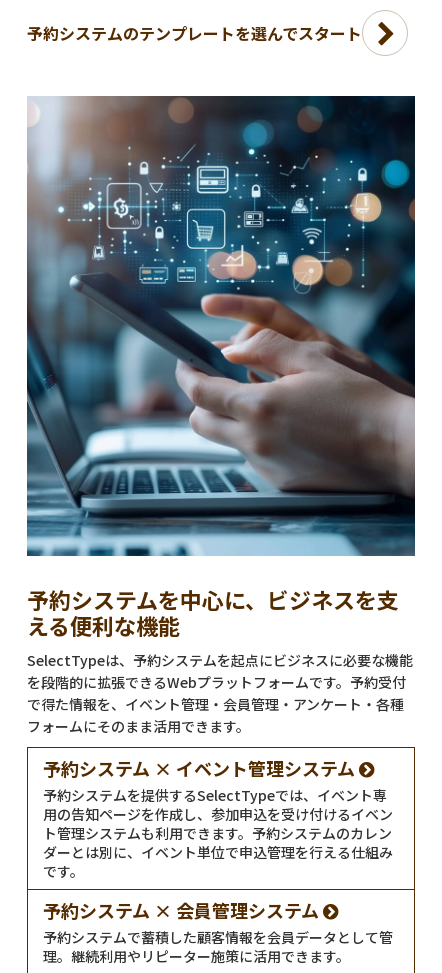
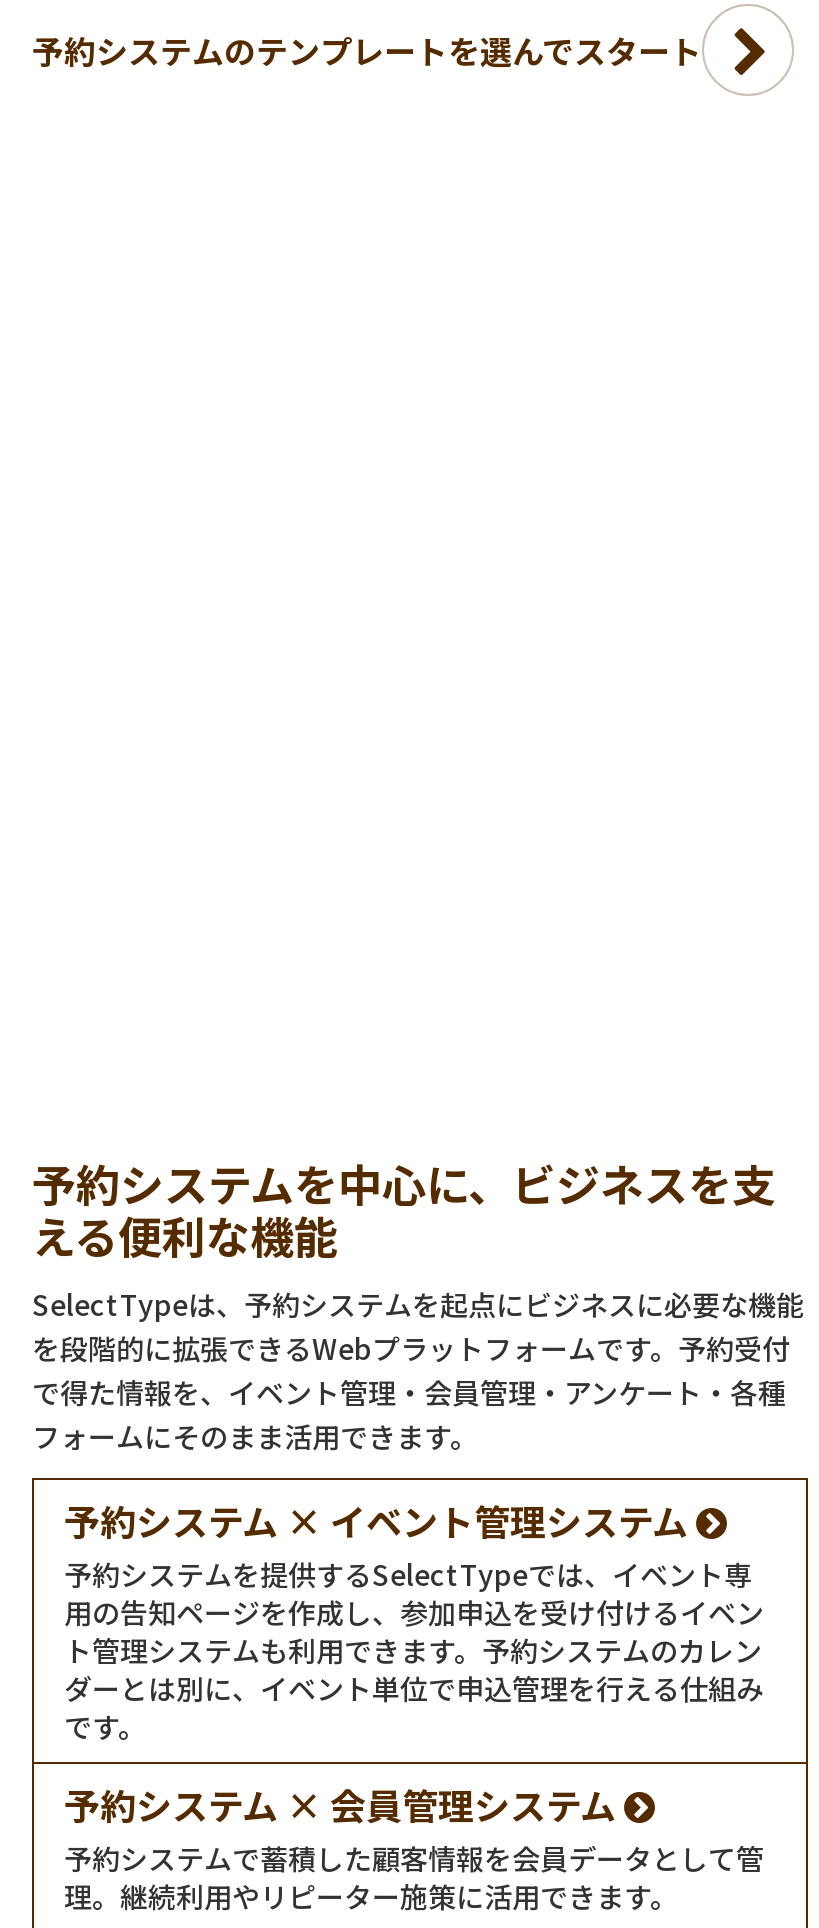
- [image]
